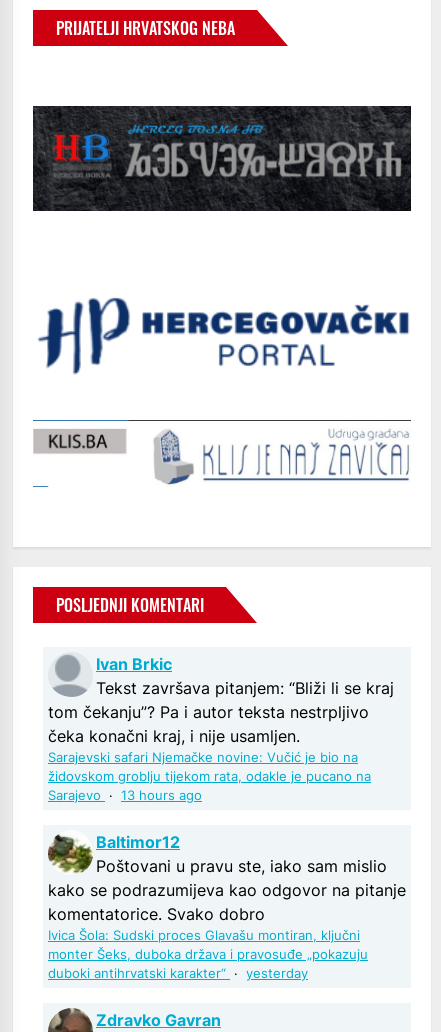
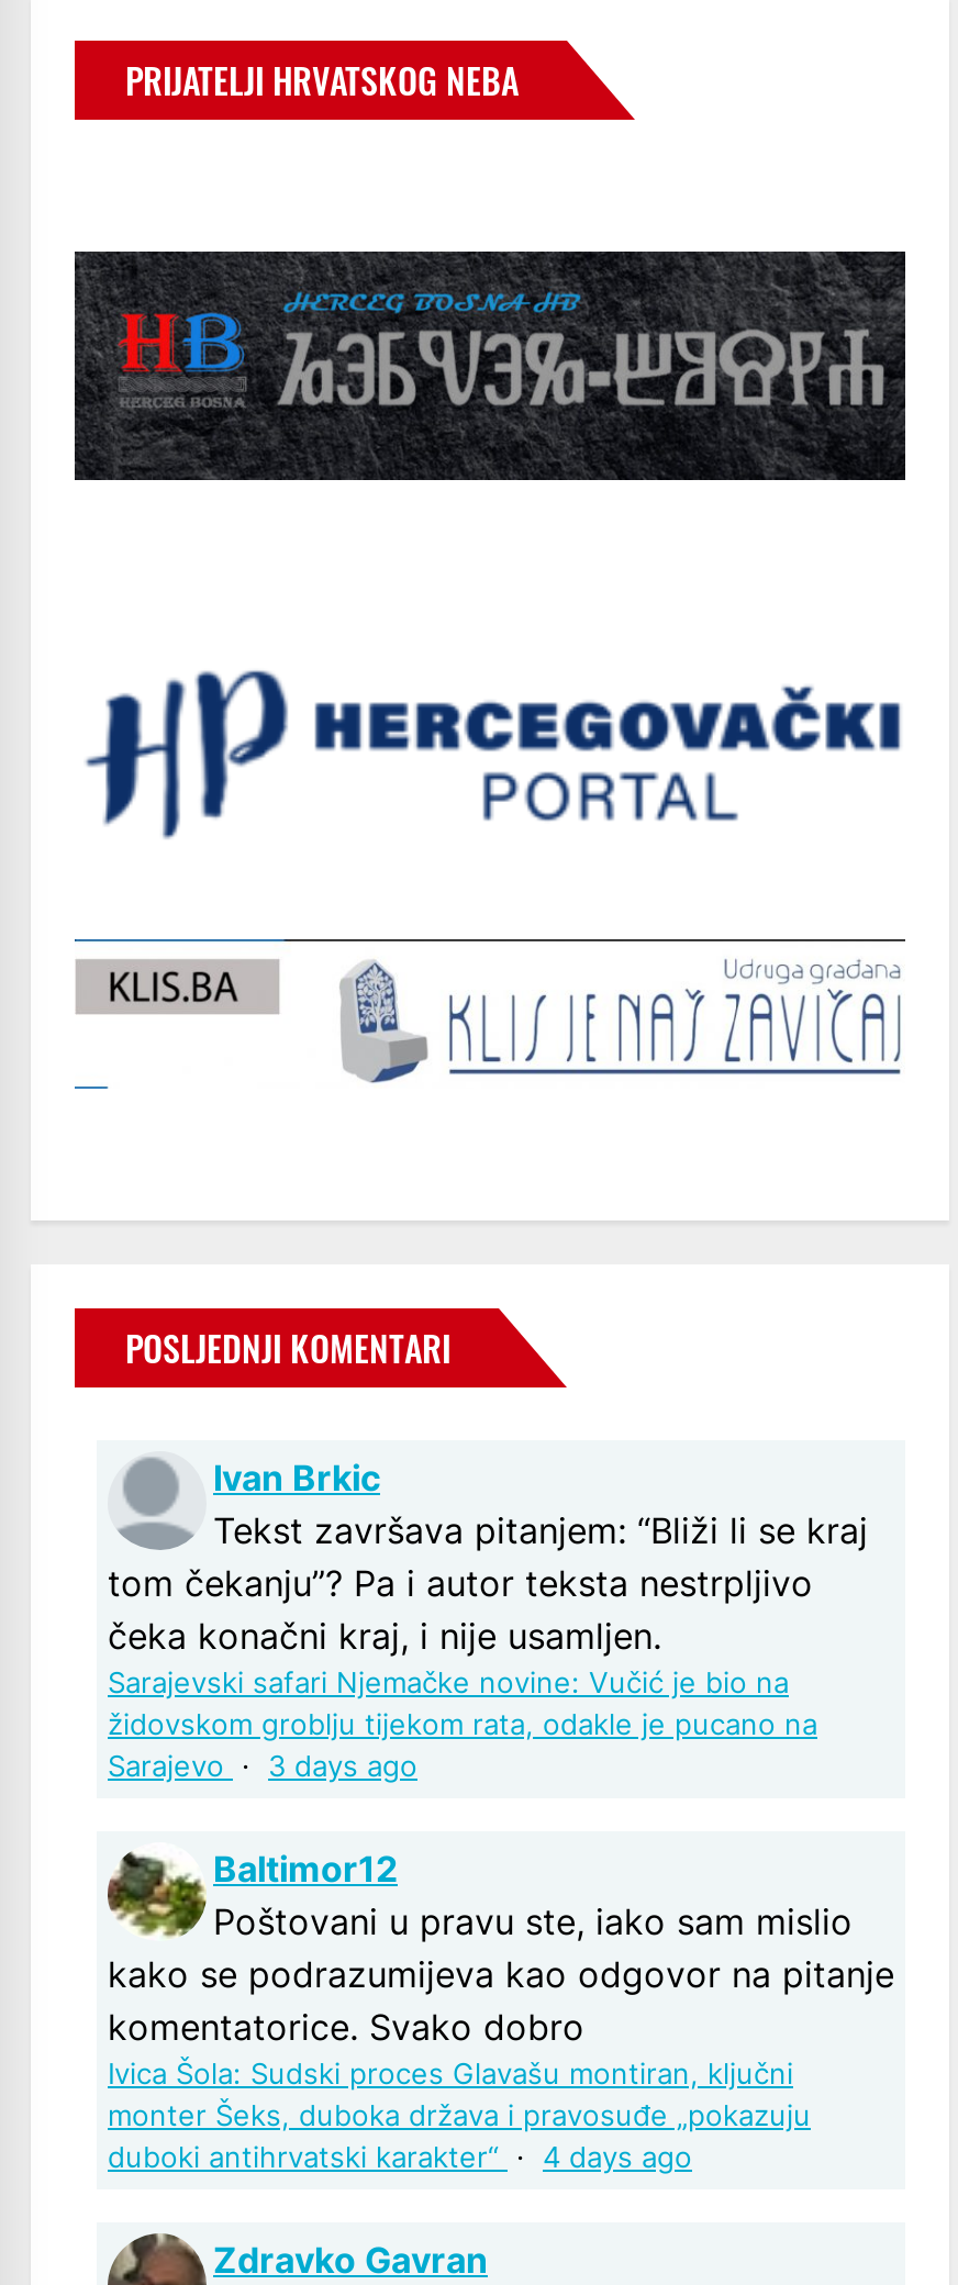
- Sarajevo · 13 hours ago
+ Sarajevo · 3 days ago

- duboki antihrvatski karakter“· yesterday
+ duboki antihrvatski karakter“· 4 days ago
